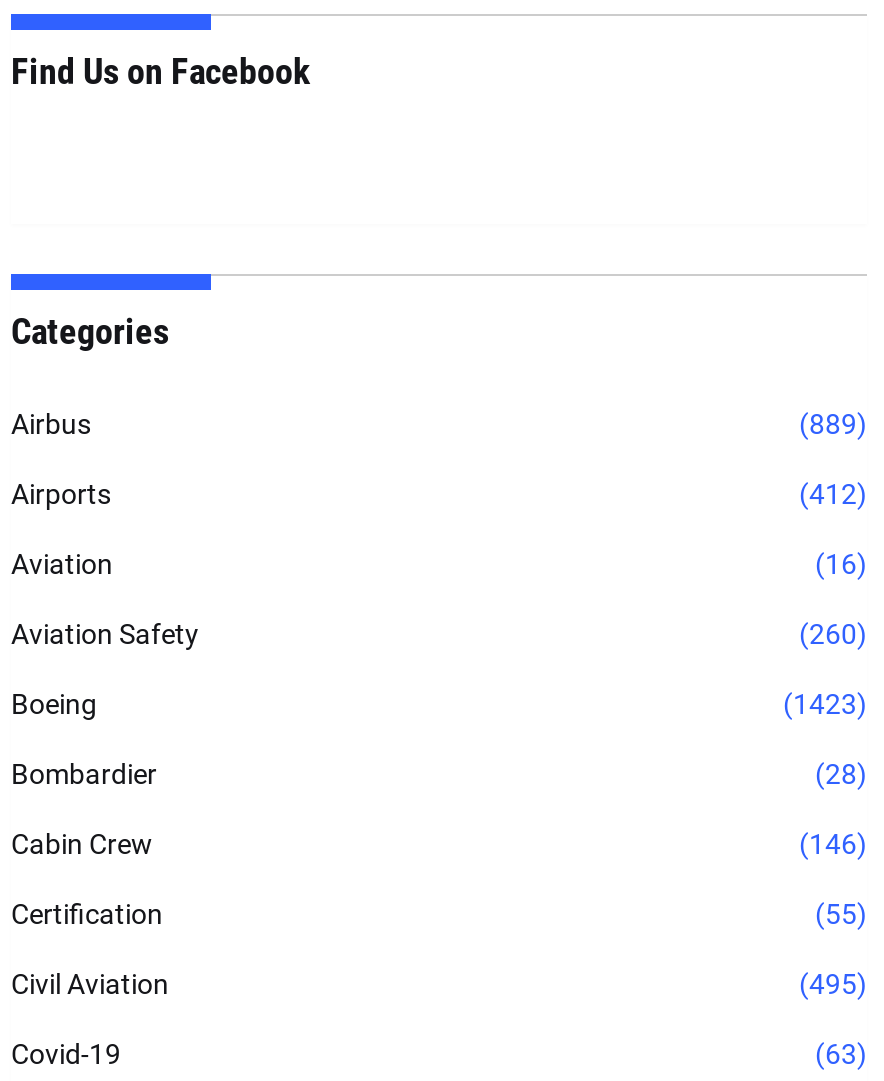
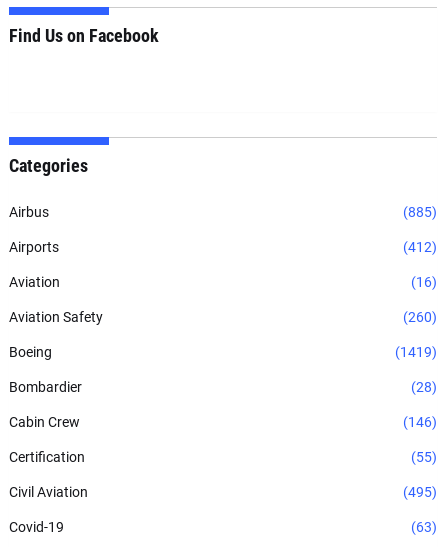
- (889)
+ (885)

- (1423)
+ (1419)
